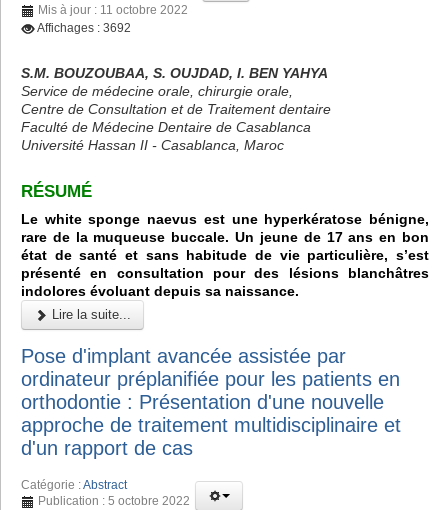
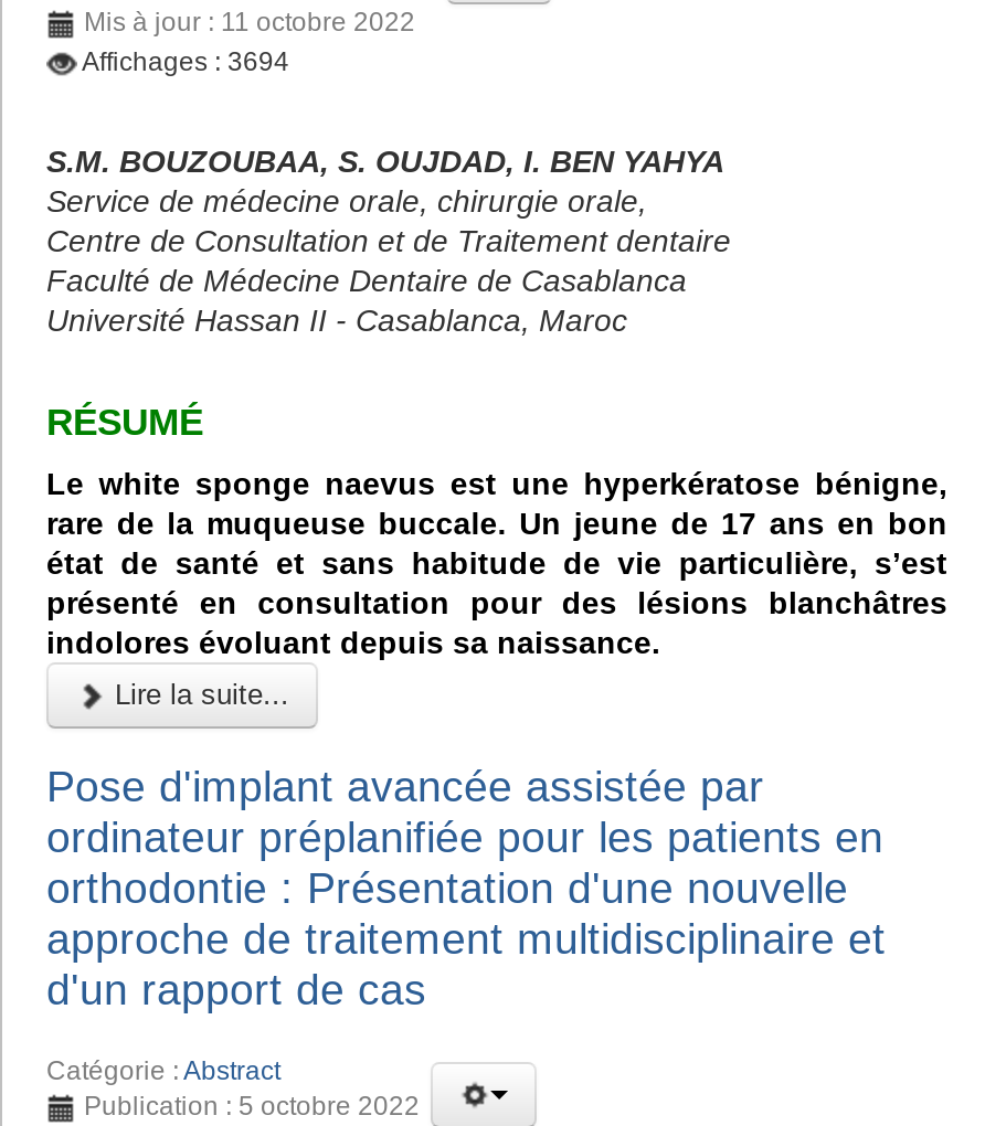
- Affichages : 3692
+ Affichages : 3694
